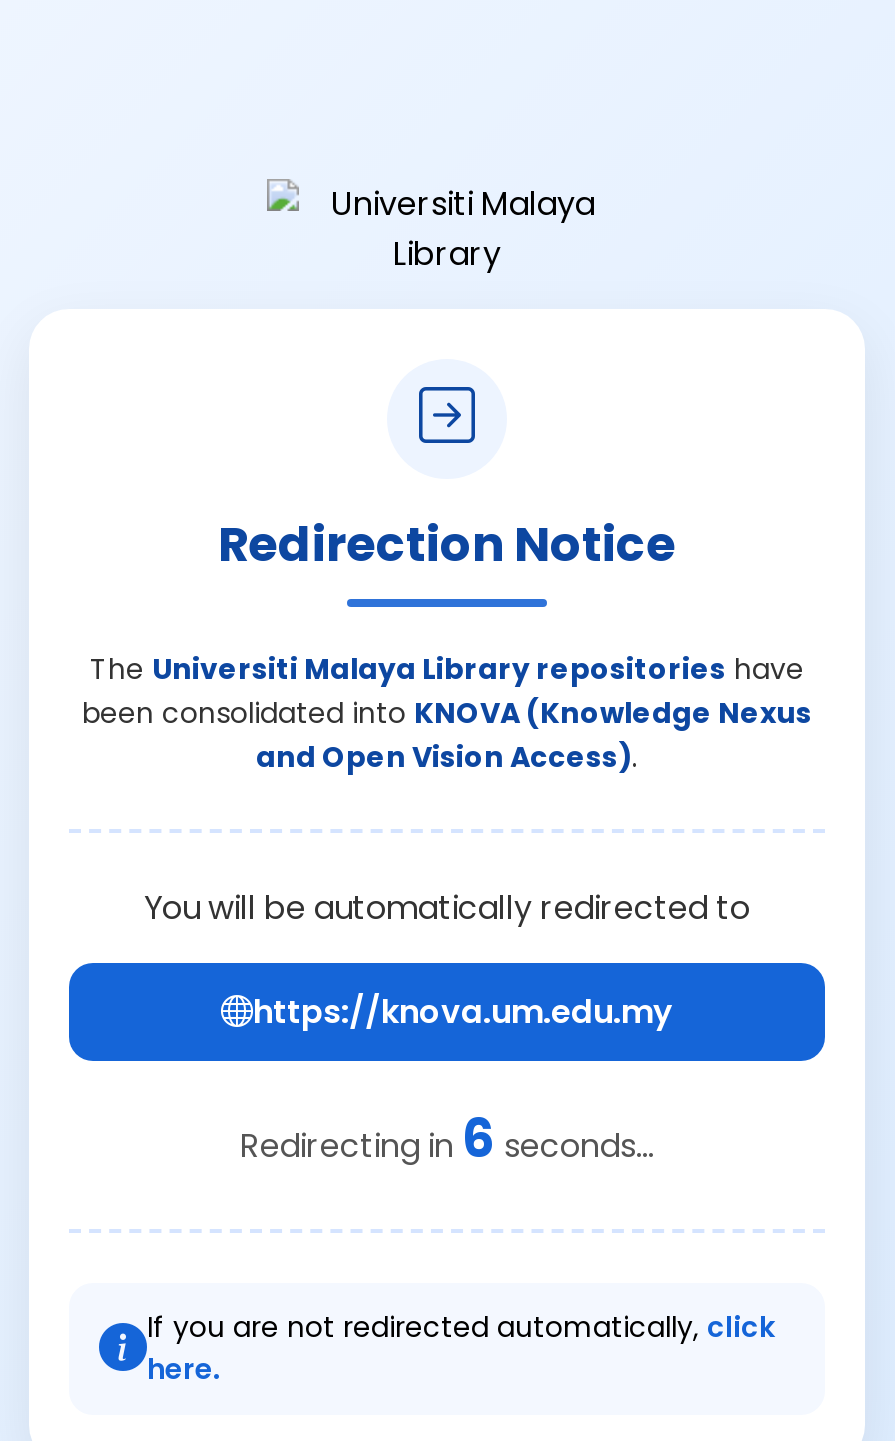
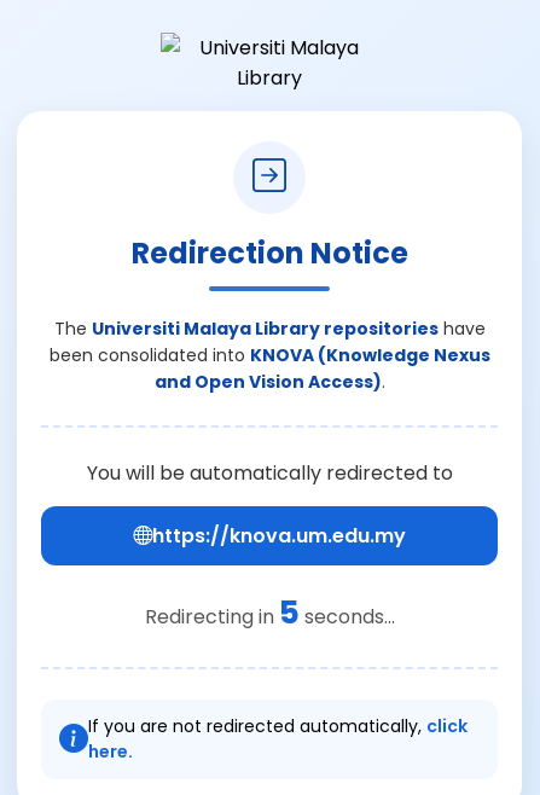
- Redirecting in 6 seconds...
+ Redirecting in 5 seconds...
